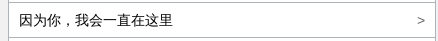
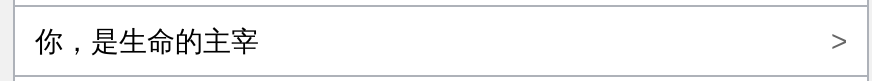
- 因为你，我会一直在这里
+ 你，是生命的主宰
